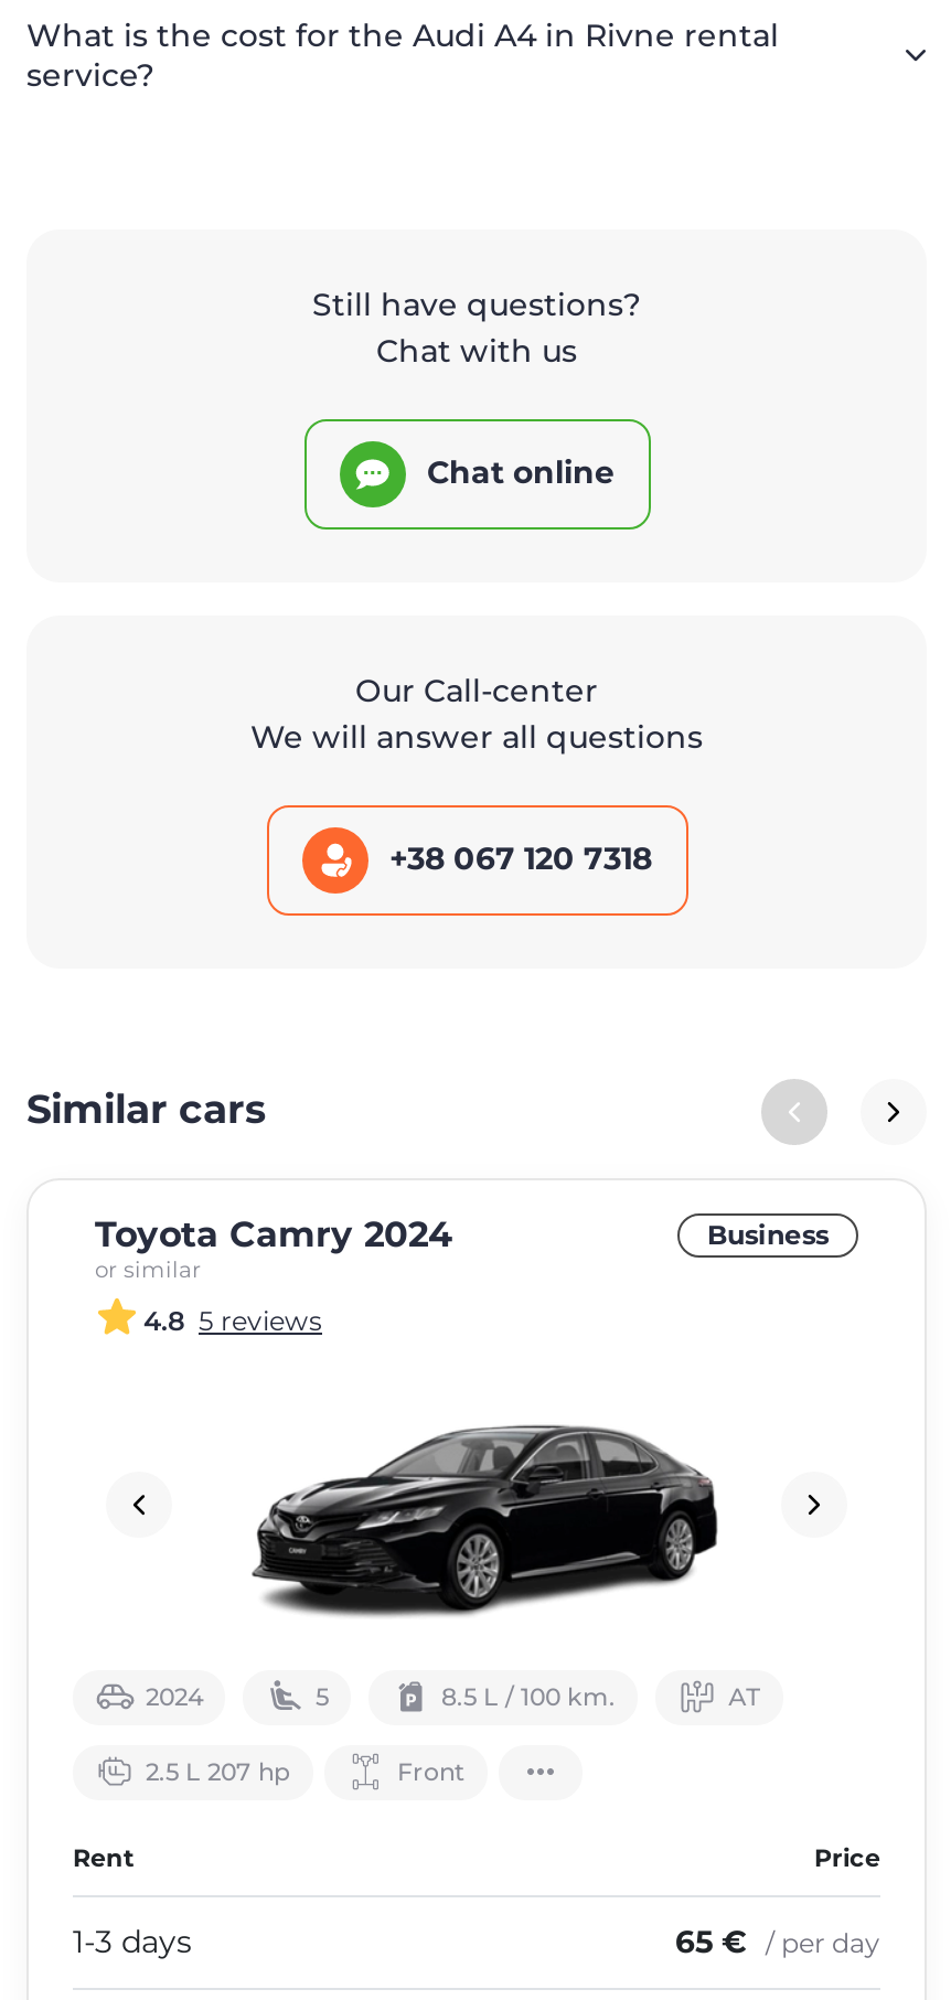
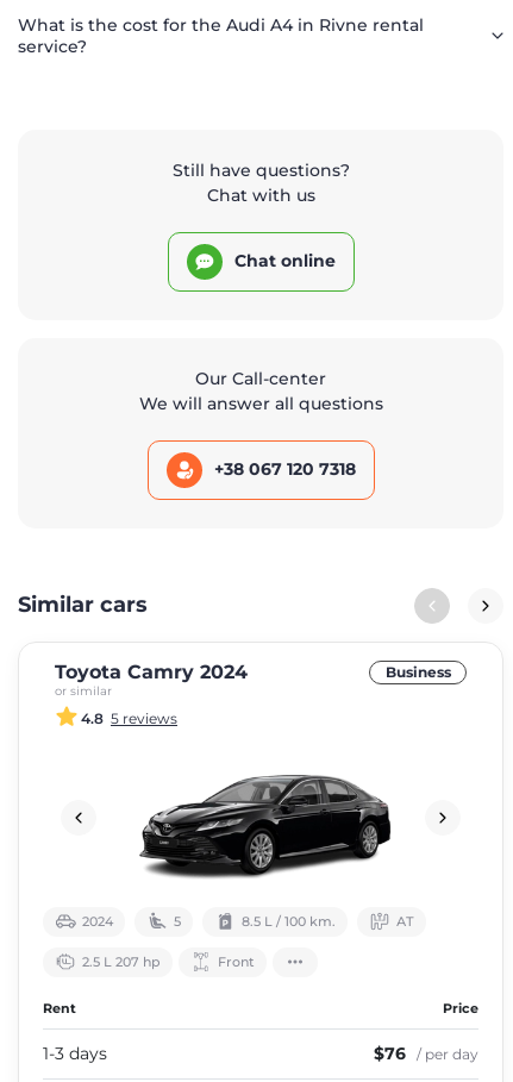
- 65 € / per day
+ $76 / per day
